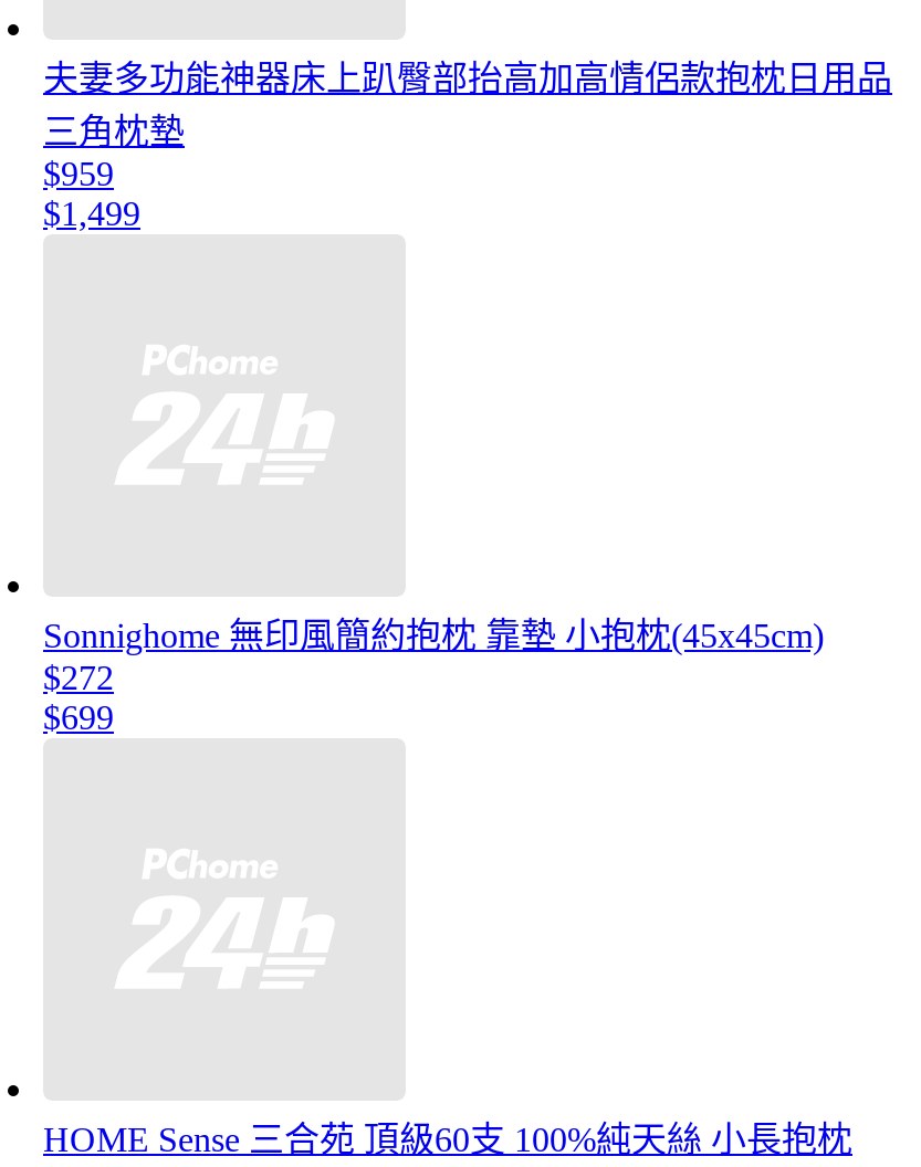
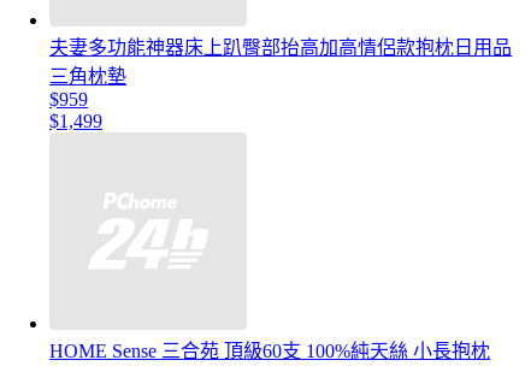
- Sonnighome 無印風簡約抱枕 靠墊 小抱枕(45x45cm)
- $272
- $699
